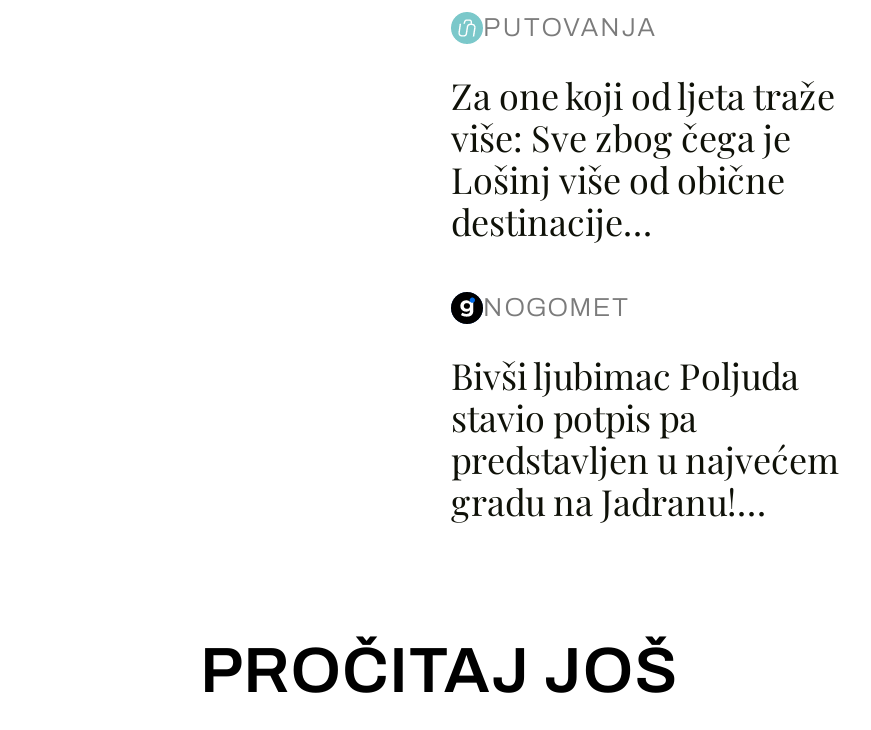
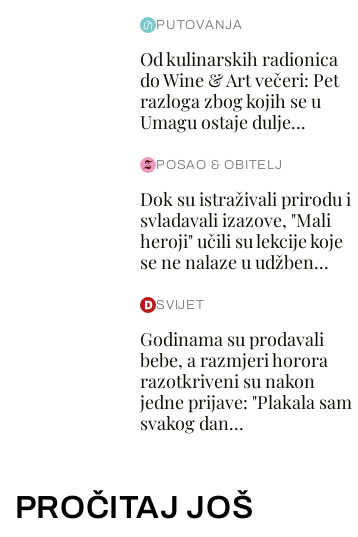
- Za one koji od ljeta traže
- više: Sve zbog čega je
- Lošinj više od obične
- destinacije...
- NOGOMET
- Bivši ljubimac Poljuda
- stavio potpis pa
- predstavljen u najvećem
- gradu na Jadranu!...
+ Od kulinarskih radionica
+ do Wine & Art večeri: Pet
+ razloga zbog kojih se u
+ Umagu ostaje dulje...
+ POSAO & OBITELJ
+ Dok su istraživali prirodu i
+ svladavali izazove, "Mali
+ heroji" učili su lekcije koje
+ se ne nalaze u udžben...
+ SVIJET
+ Godinama su prodavali
+ bebe, a razmjeri horora
+ razotkriveni su nakon
+ jedne prijave: "Plakala sam
+ svakog dan...
